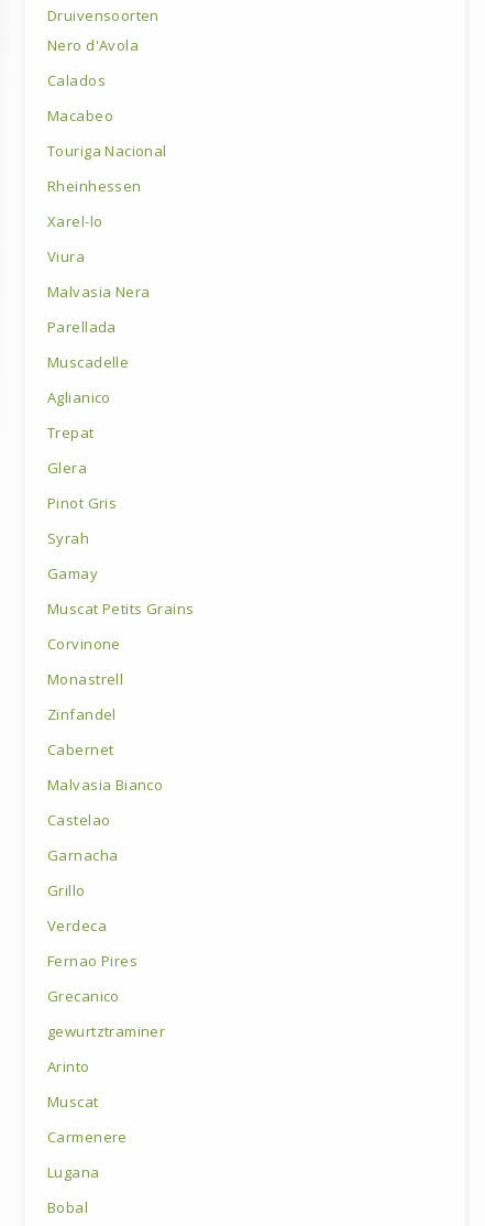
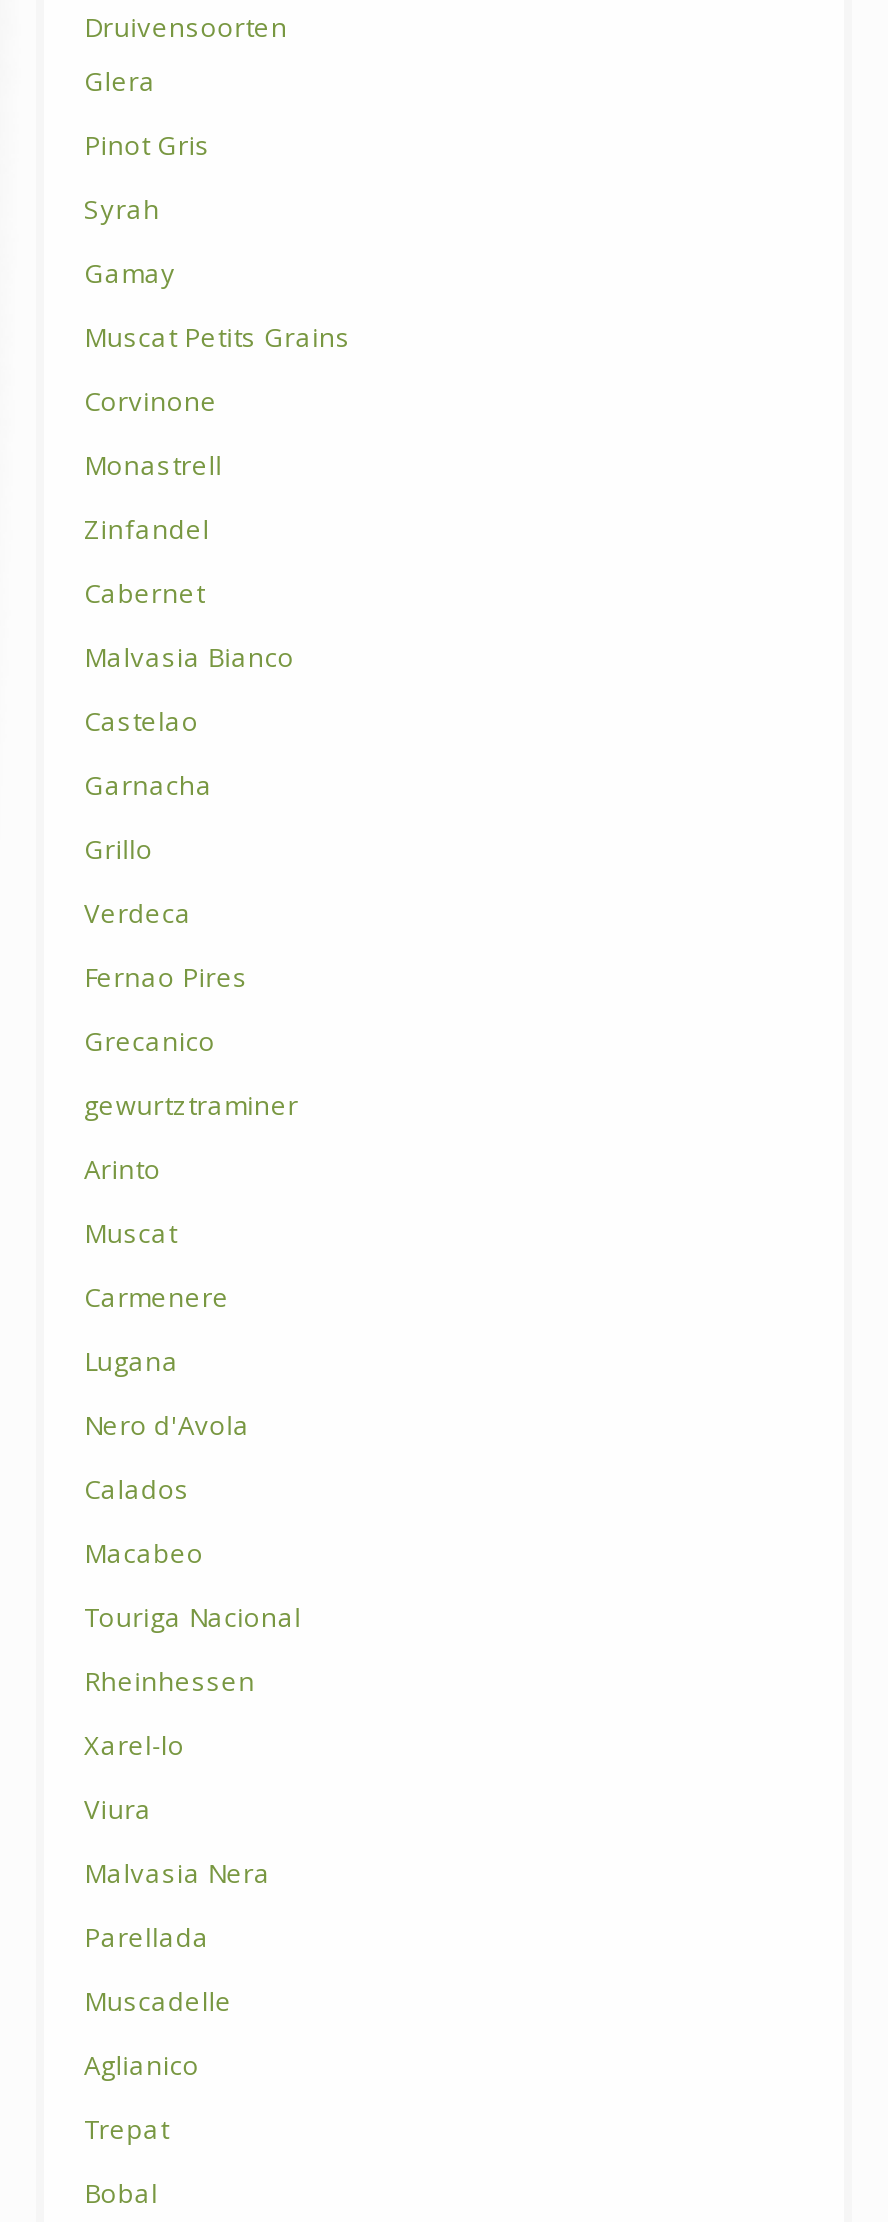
moved down: Nero d'Avola | Calados | Macabeo | ... | Aglianico | Trepat

moved up: Glera | Pinot Gris | Syrah | ... | Carmenere | Lugana
